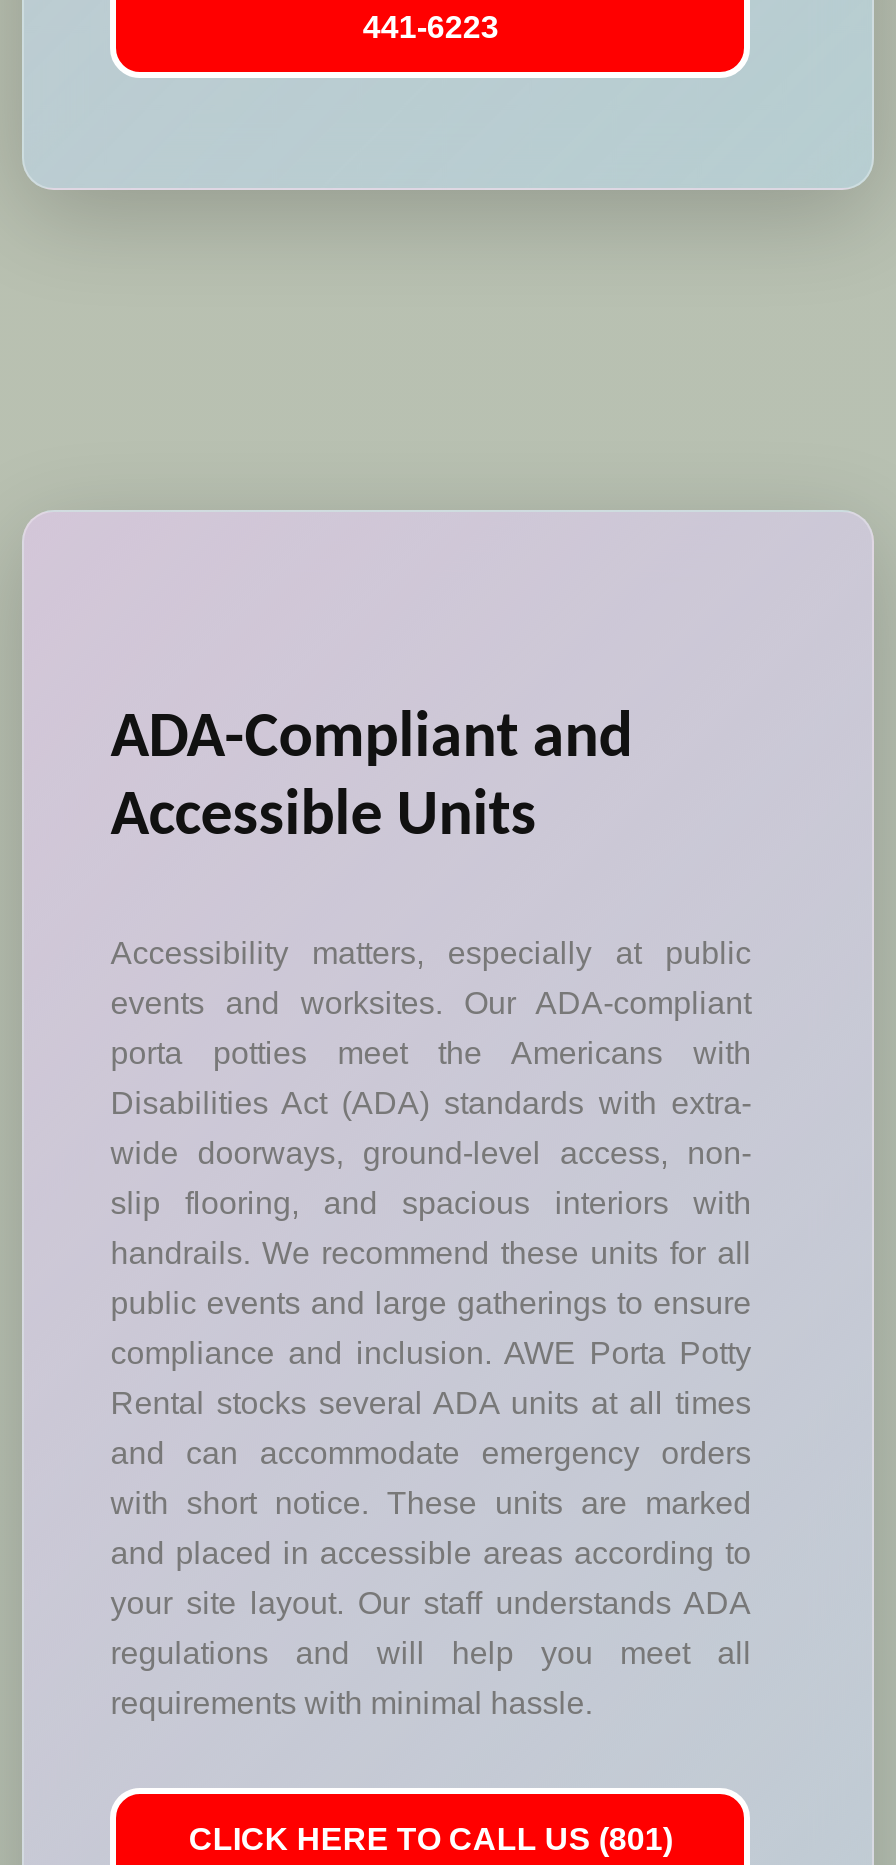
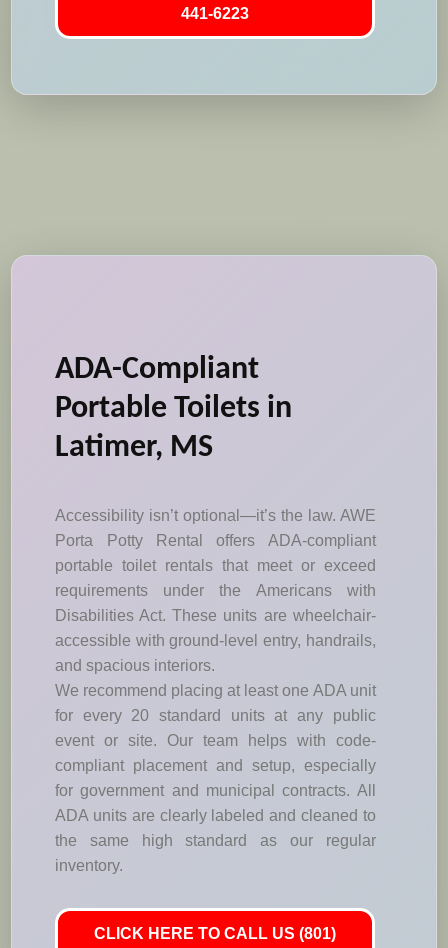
- ADA-Compliant and
- Accessible Units
- Accessibility matters, especially at public
- events and worksites. Our ADA-compliant
- porta potties meet the Americans with
- Disabilities Act (ADA) standards with extra-
- wide doorways, ground-level access, non-
- slip flooring, and spacious interiors with
- handrails. We recommend these units for all
- public events and large gatherings to ensure
- compliance and inclusion. AWE Porta Potty
- Rental stocks several ADA units at all times
- and can accommodate emergency orders
- with short notice. These units are marked
- and placed in accessible areas according to
- your site layout. Our staff understands ADA
- regulations and will help you meet all
- requirements with minimal hassle.
+ ADA-Compliant
+ Portable Toilets in
+ Latimer, MS
+ Accessibility isn’t optional—it’s the law. AWE
+ Porta Potty Rental offers ADA-compliant
+ portable toilet rentals that meet or exceed
+ requirements under the Americans with
+ Disabilities Act. These units are wheelchair-
+ accessible with ground-level entry, handrails,
+ and spacious interiors.
+ We recommend placing at least one ADA unit
+ for every 20 standard units at any public
+ event or site. Our team helps with code-
+ compliant placement and setup, especially
+ for government and municipal contracts. All
+ ADA units are clearly labeled and cleaned to
+ the same high standard as our regular
+ inventory.
